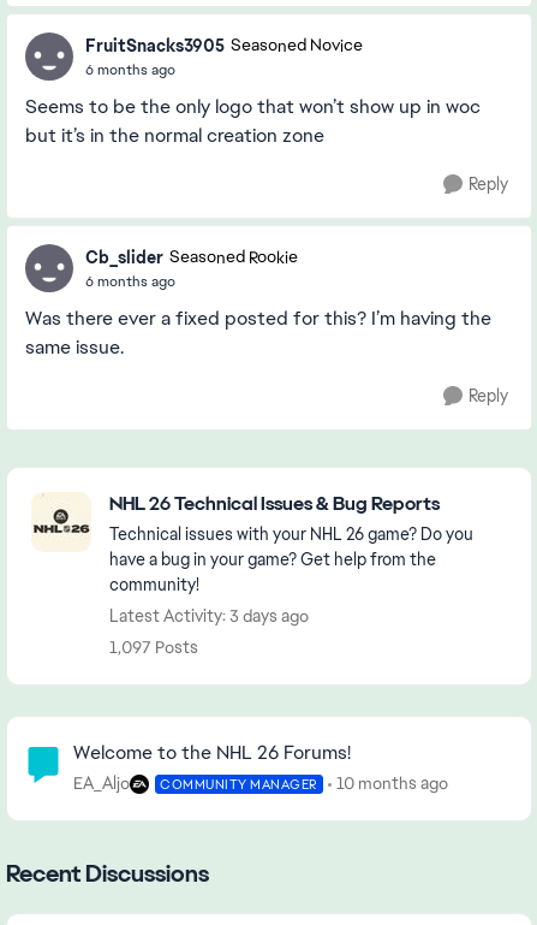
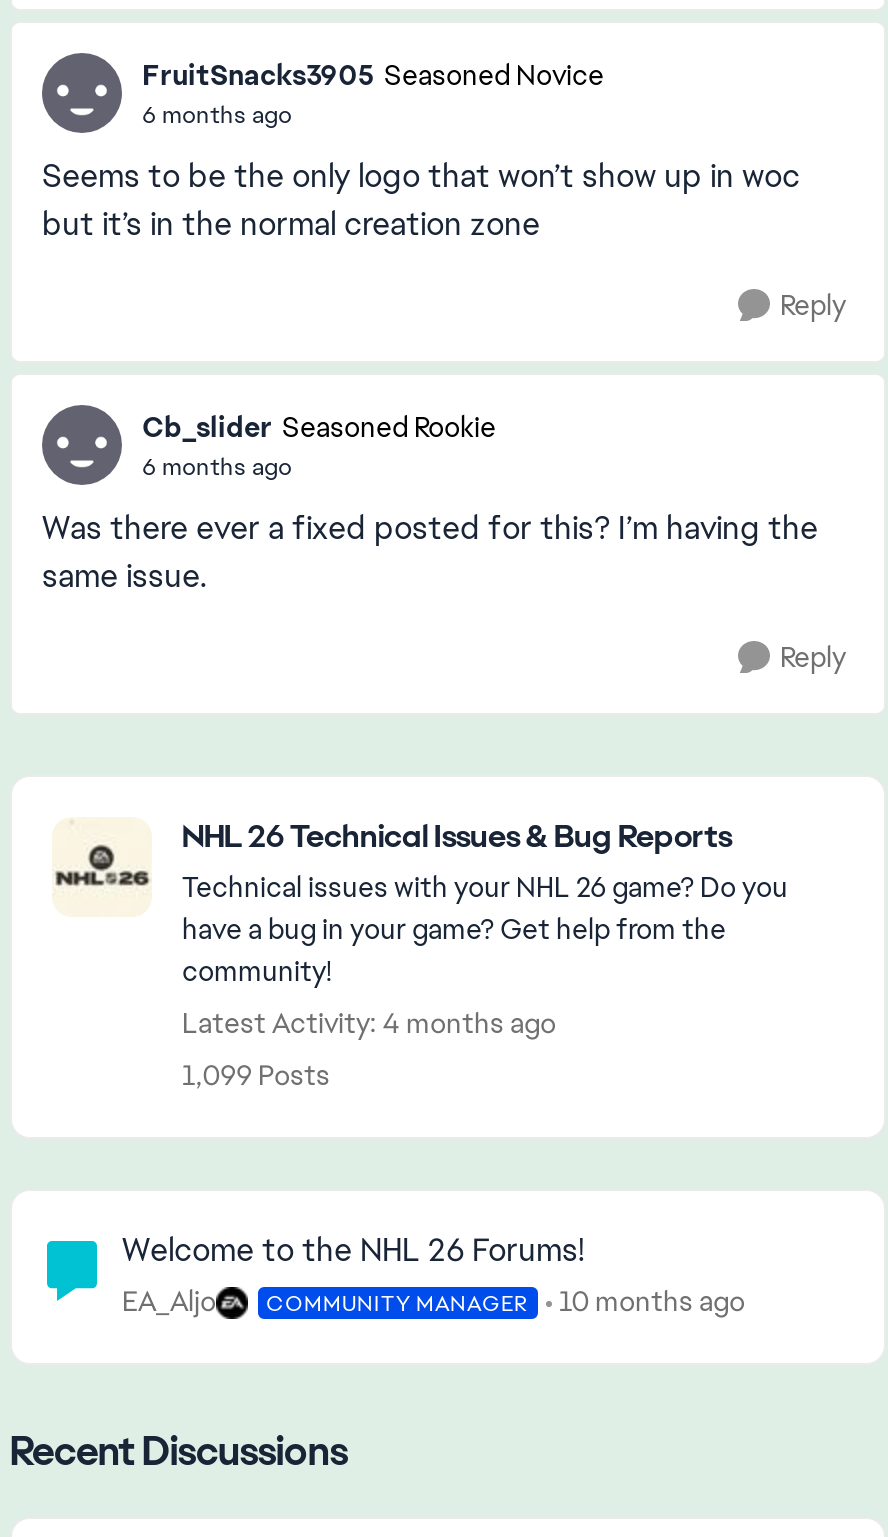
- Latest Activity: 3 days ago
+ Latest Activity: 4 months ago

- 1,097 Posts
+ 1,099 Posts
